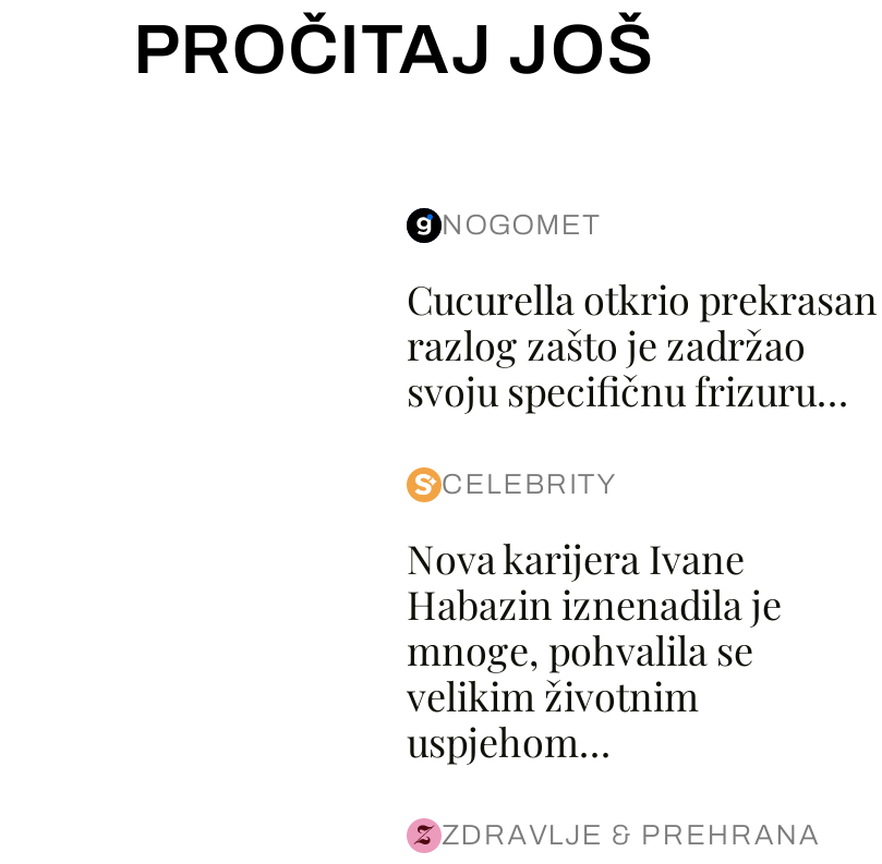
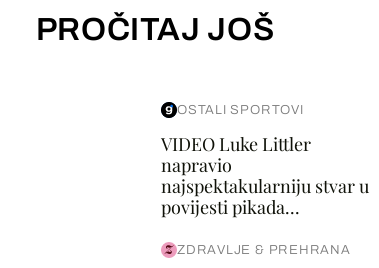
- NOGOMET
- Cucurella otkrio prekrasan
- razlog zašto je zadržao
- svoju specifičnu frizuru...
- CELEBRITY
- Nova karijera Ivane
- Habazin iznenadila je
- mnoge, pohvalila se
- velikim životnim
- uspjehom...
+ OSTALI SPORTOVI
+ VIDEO Luke Littler
+ napravio
+ najspektakularniju stvar u
+ povijesti pikada...
